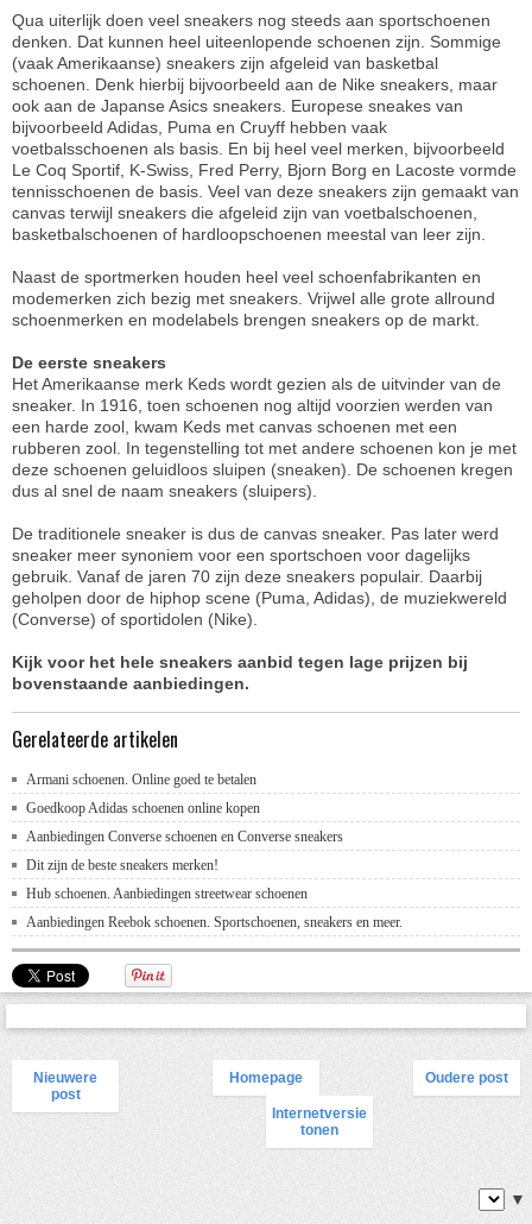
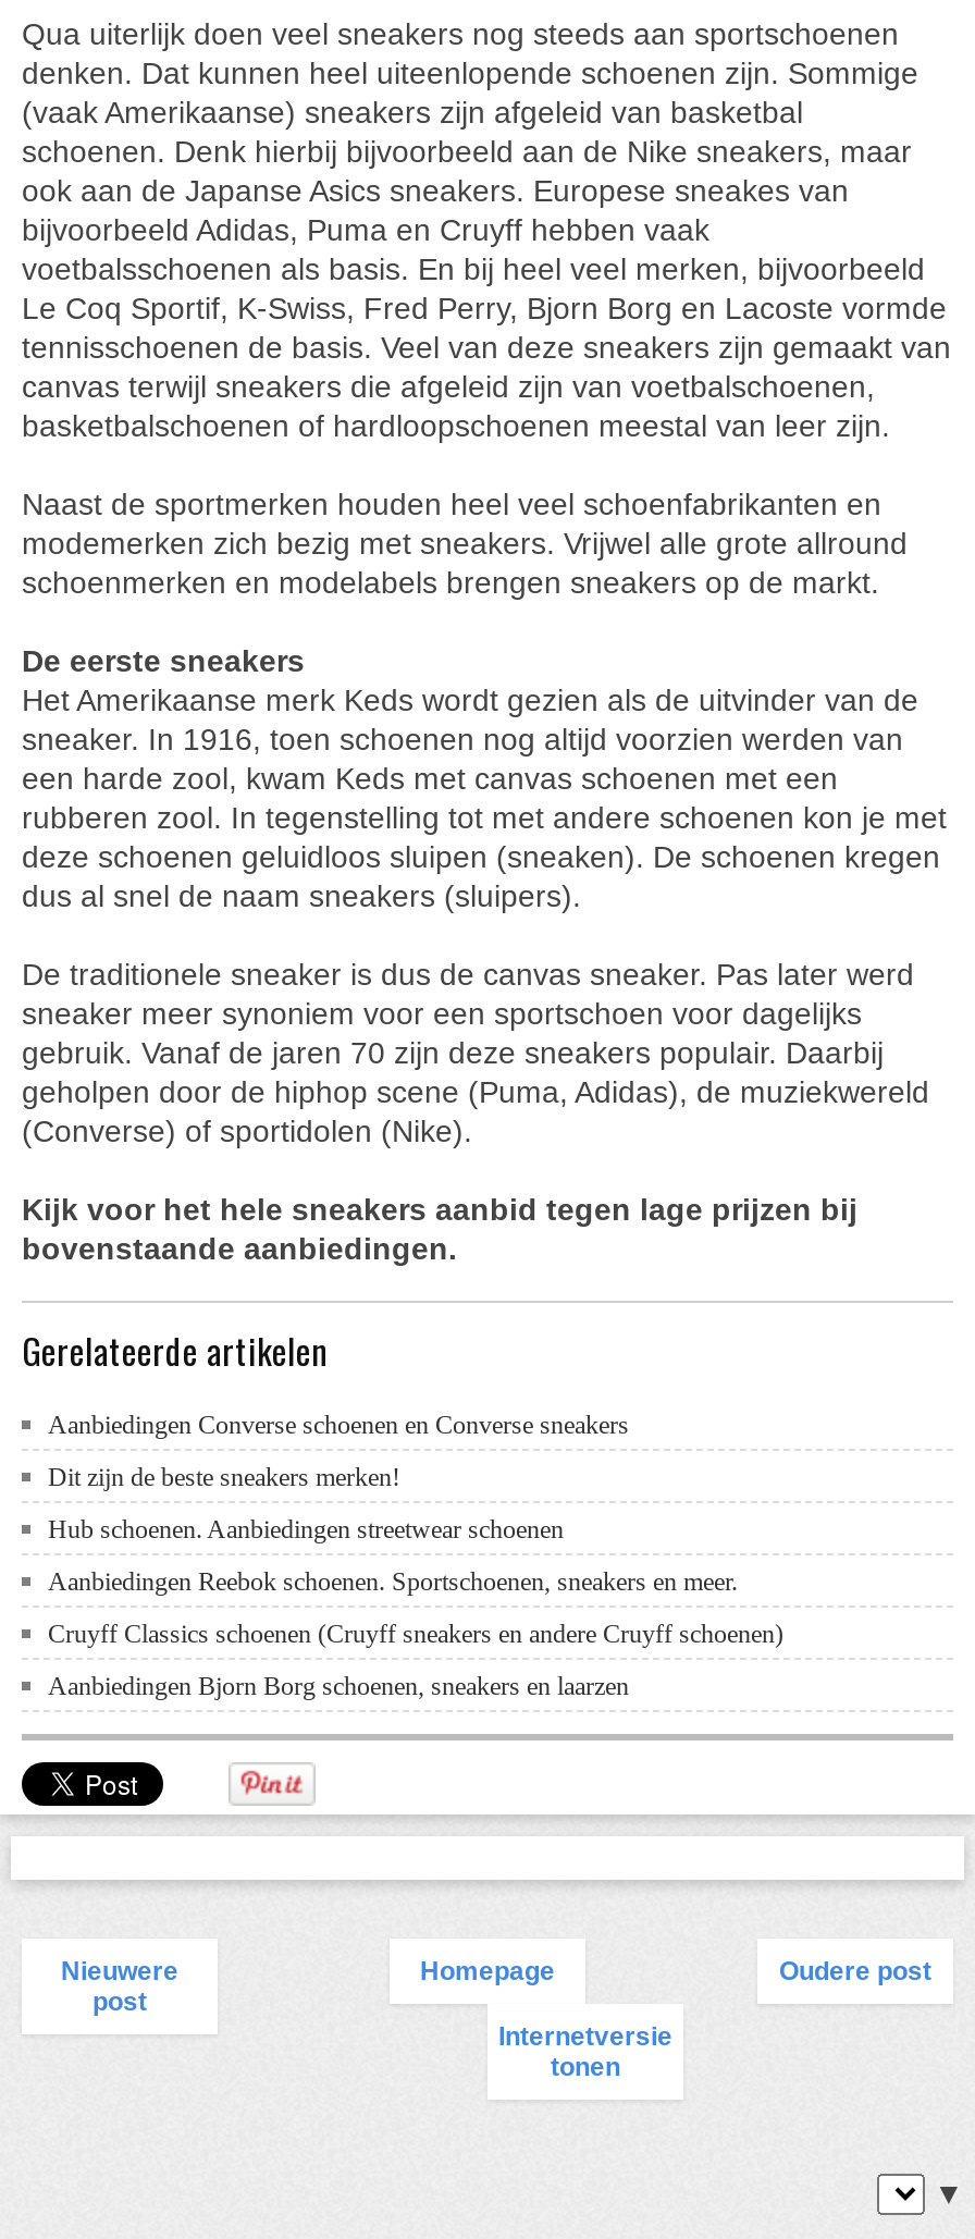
- Armani schoenen. Online goed te betalen
- Goedkoop Adidas schoenen online kopen

moved up: Aanbiedingen Converse schoenen en Converse sneakers | Dit zijn de beste sneakers merken! | Hub schoenen. Aanbiedingen streetwear schoenen | Aanbiedingen Reebok schoenen. Sportschoenen, sneakers en meer.

+ Cruyff Classics schoenen (Cruyff sneakers en andere Cruyff schoenen)
+ Aanbiedingen Bjorn Borg schoenen, sneakers en laarzen
